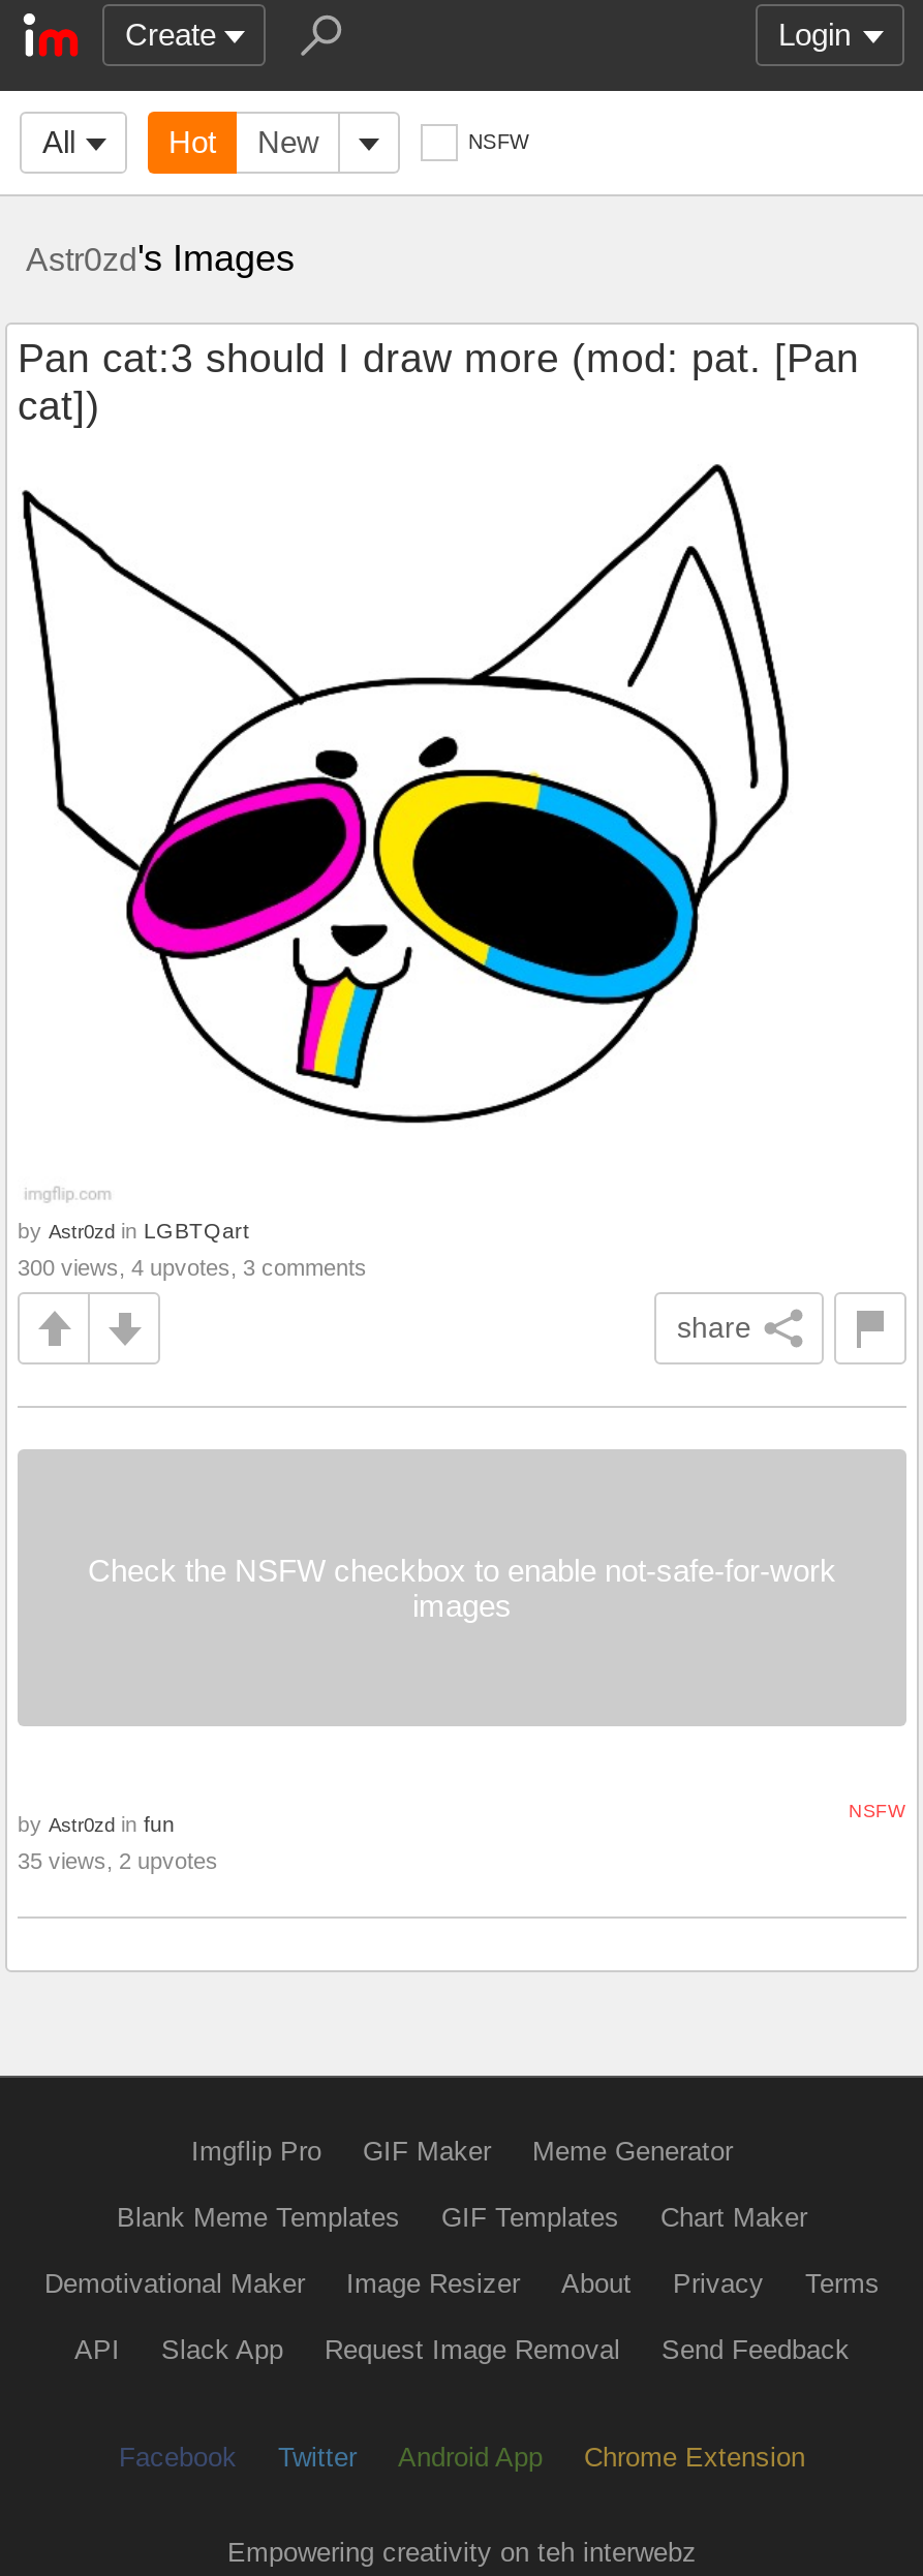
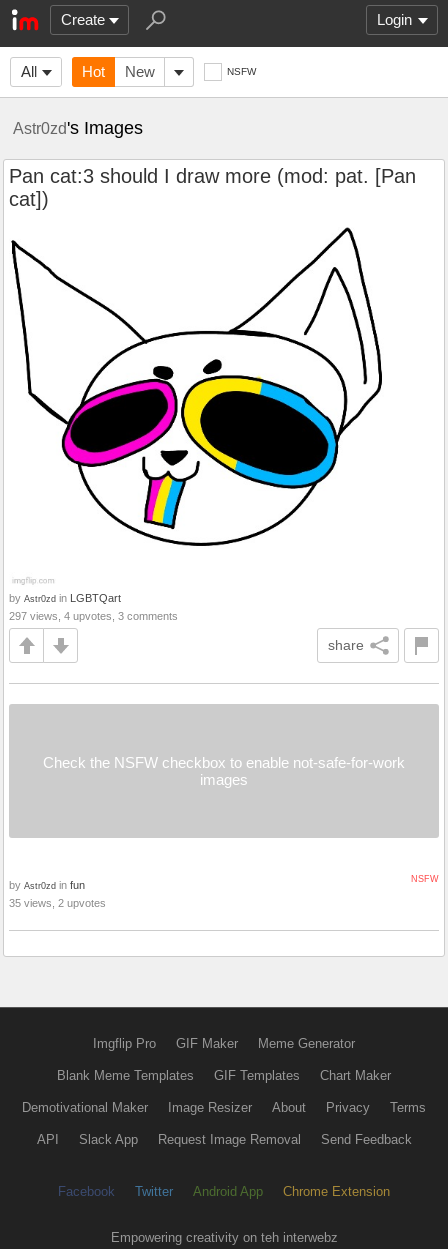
- 300 views, 4 upvotes, 3 comments
+ 297 views, 4 upvotes, 3 comments
